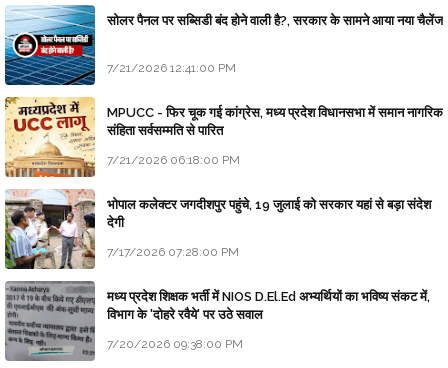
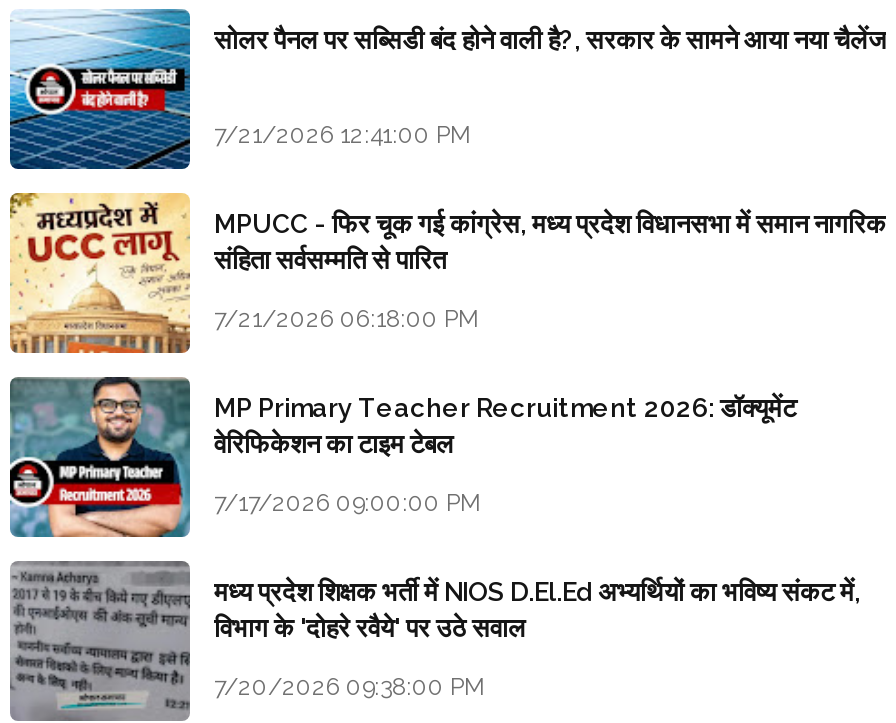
- [image]
- भोपाल कलेक्टर जगदीशपुर पहुंचे, 19 जुलाई को सरकार यहां से बड़ा संदेश
- देगी
+ [image]
+ MP Primary Teacher Recruitment 2026: डॉक्यूमेंट
+ वेरिफिकेशन का टाइम टेबल

- 7/17/2026 07:28:00 PM
+ 7/17/2026 09:00:00 PM
